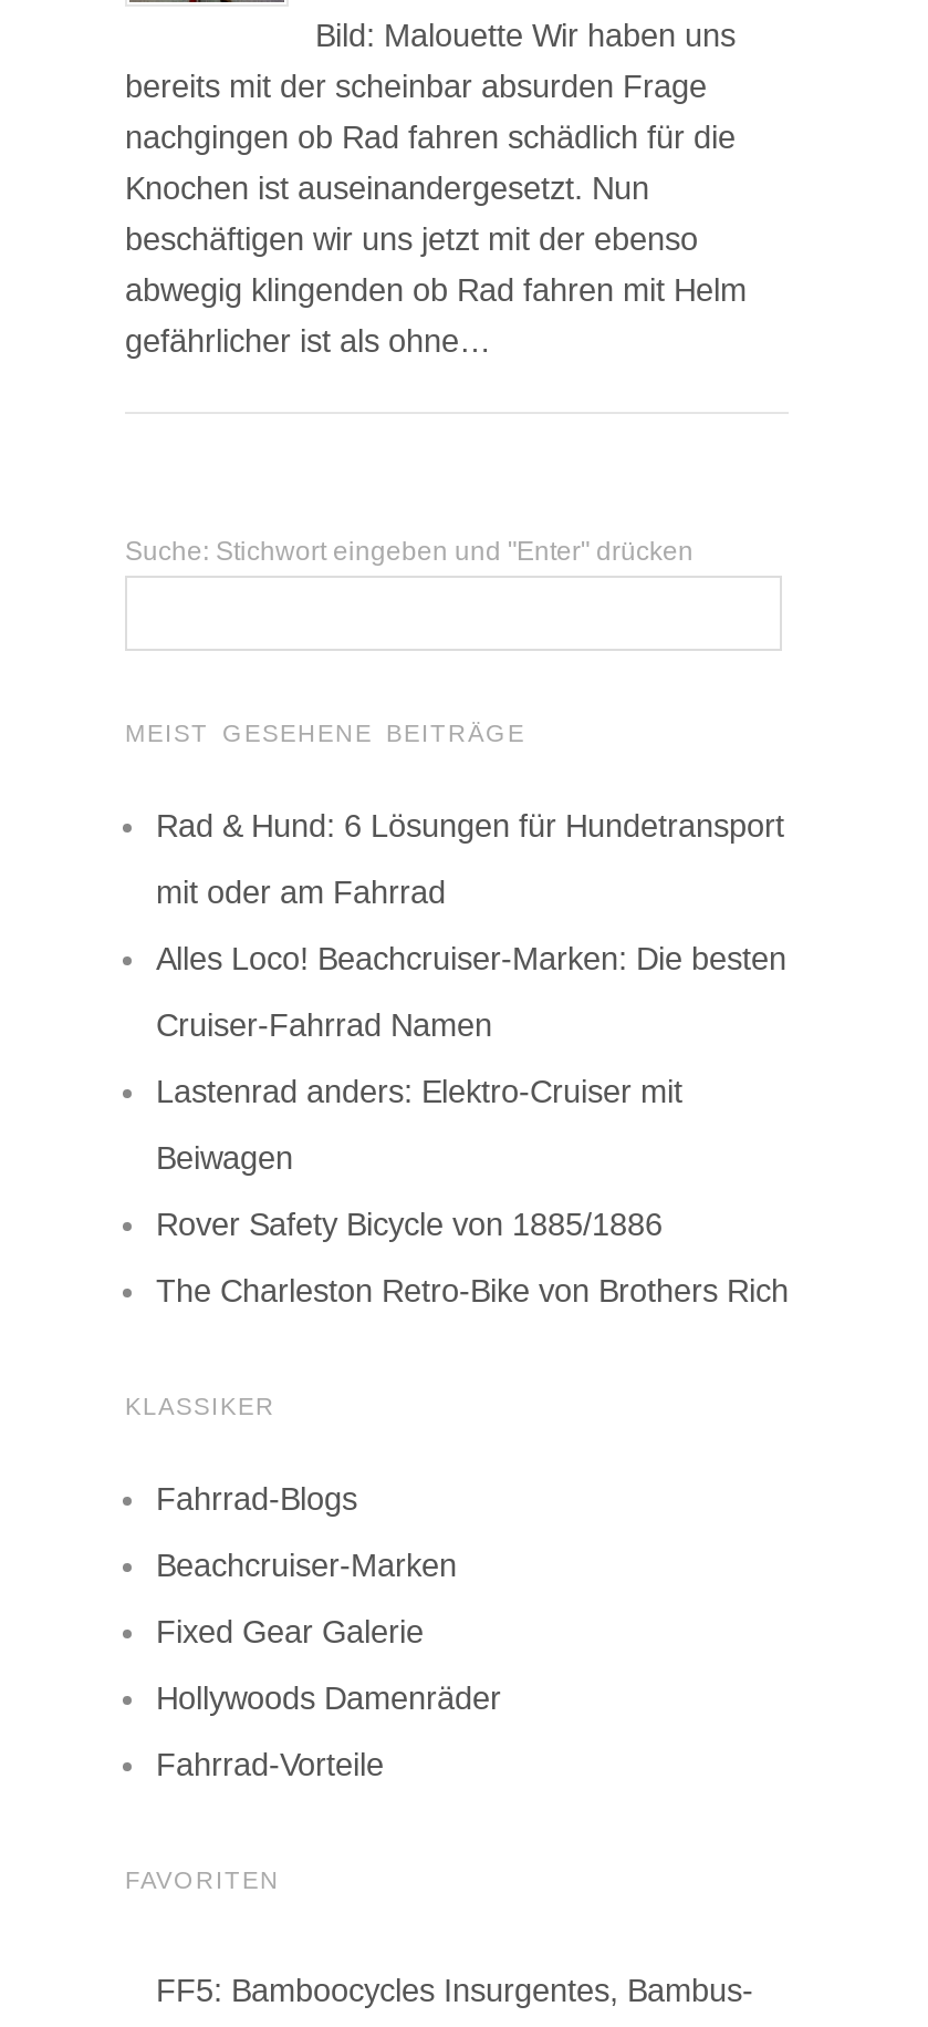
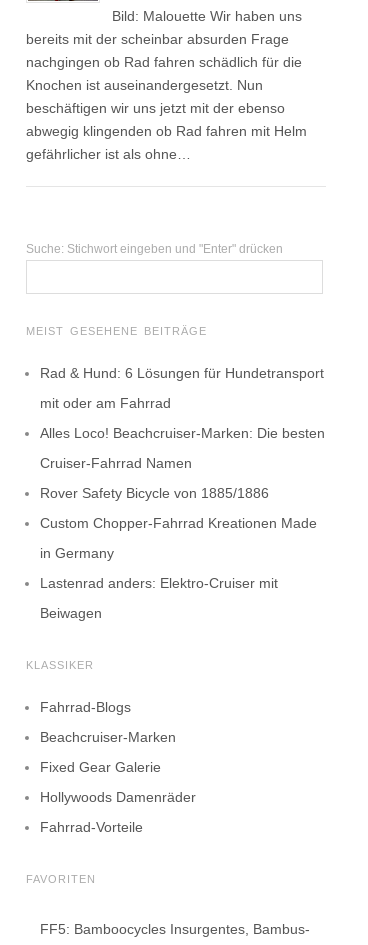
+ Custom Chopper-Fahrrad Kreationen Made
+ in Germany

moved down: Lastenrad anders: Elektro-Cruiser mit | Beiwagen

moved up: Rover Safety Bicycle von 1885/1886

- The Charleston Retro-Bike von Brothers Rich
